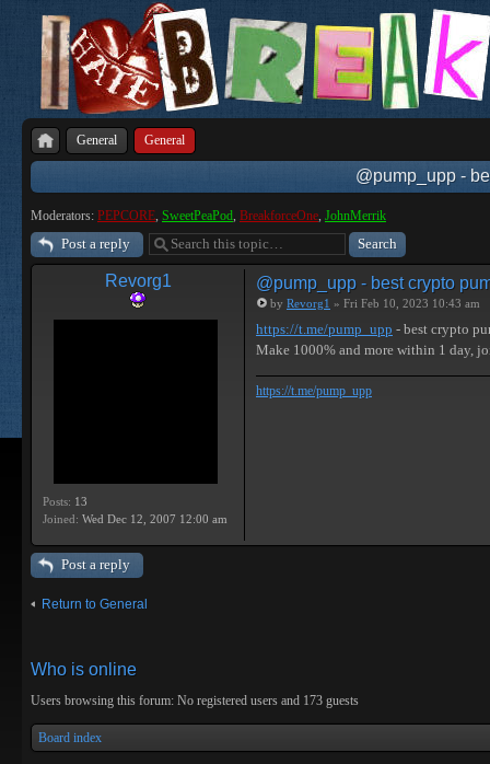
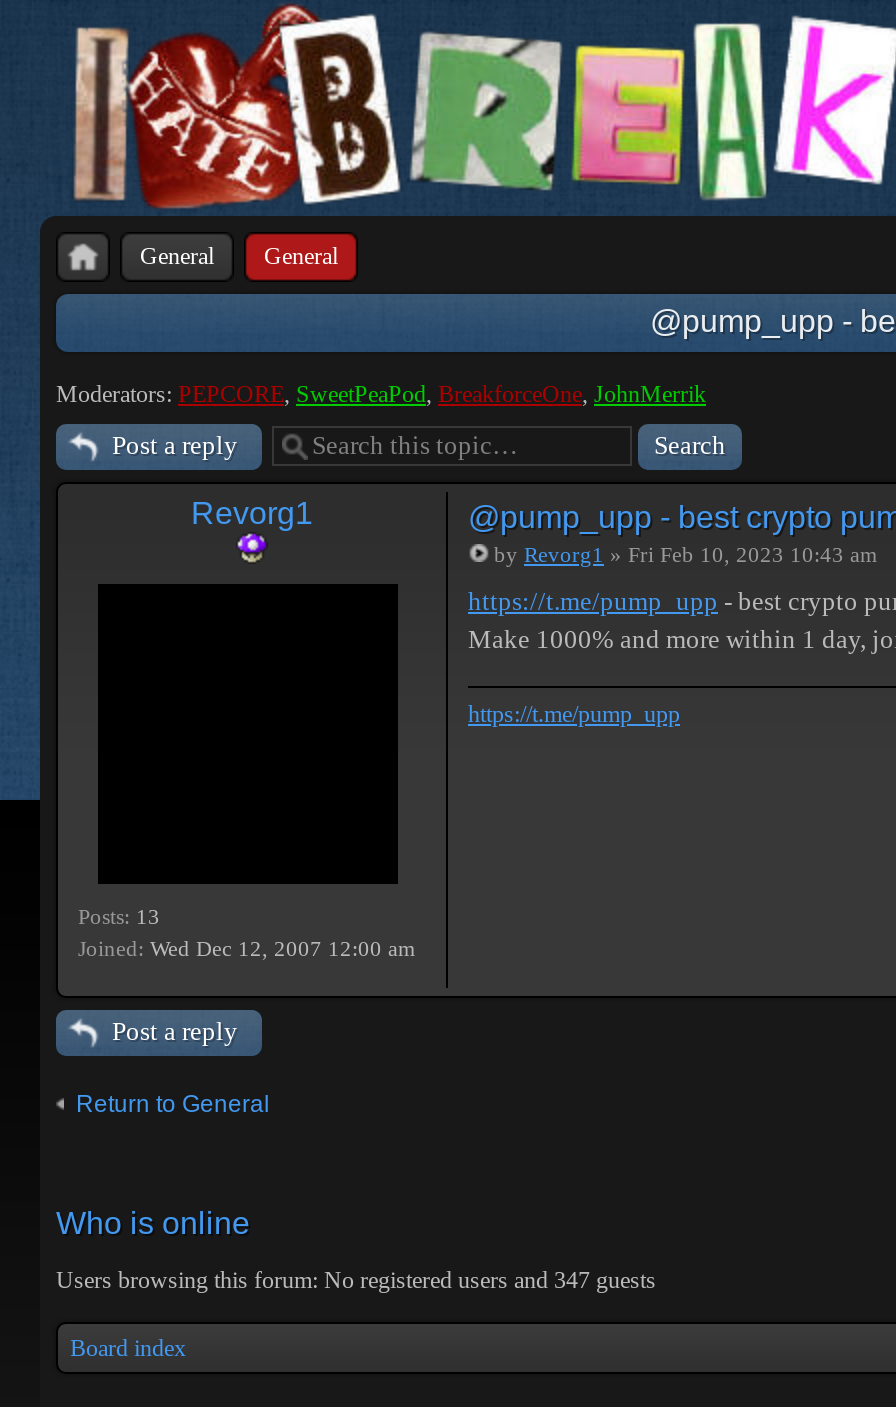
- Users browsing this forum: No registered users and 173 guests
+ Users browsing this forum: No registered users and 347 guests
